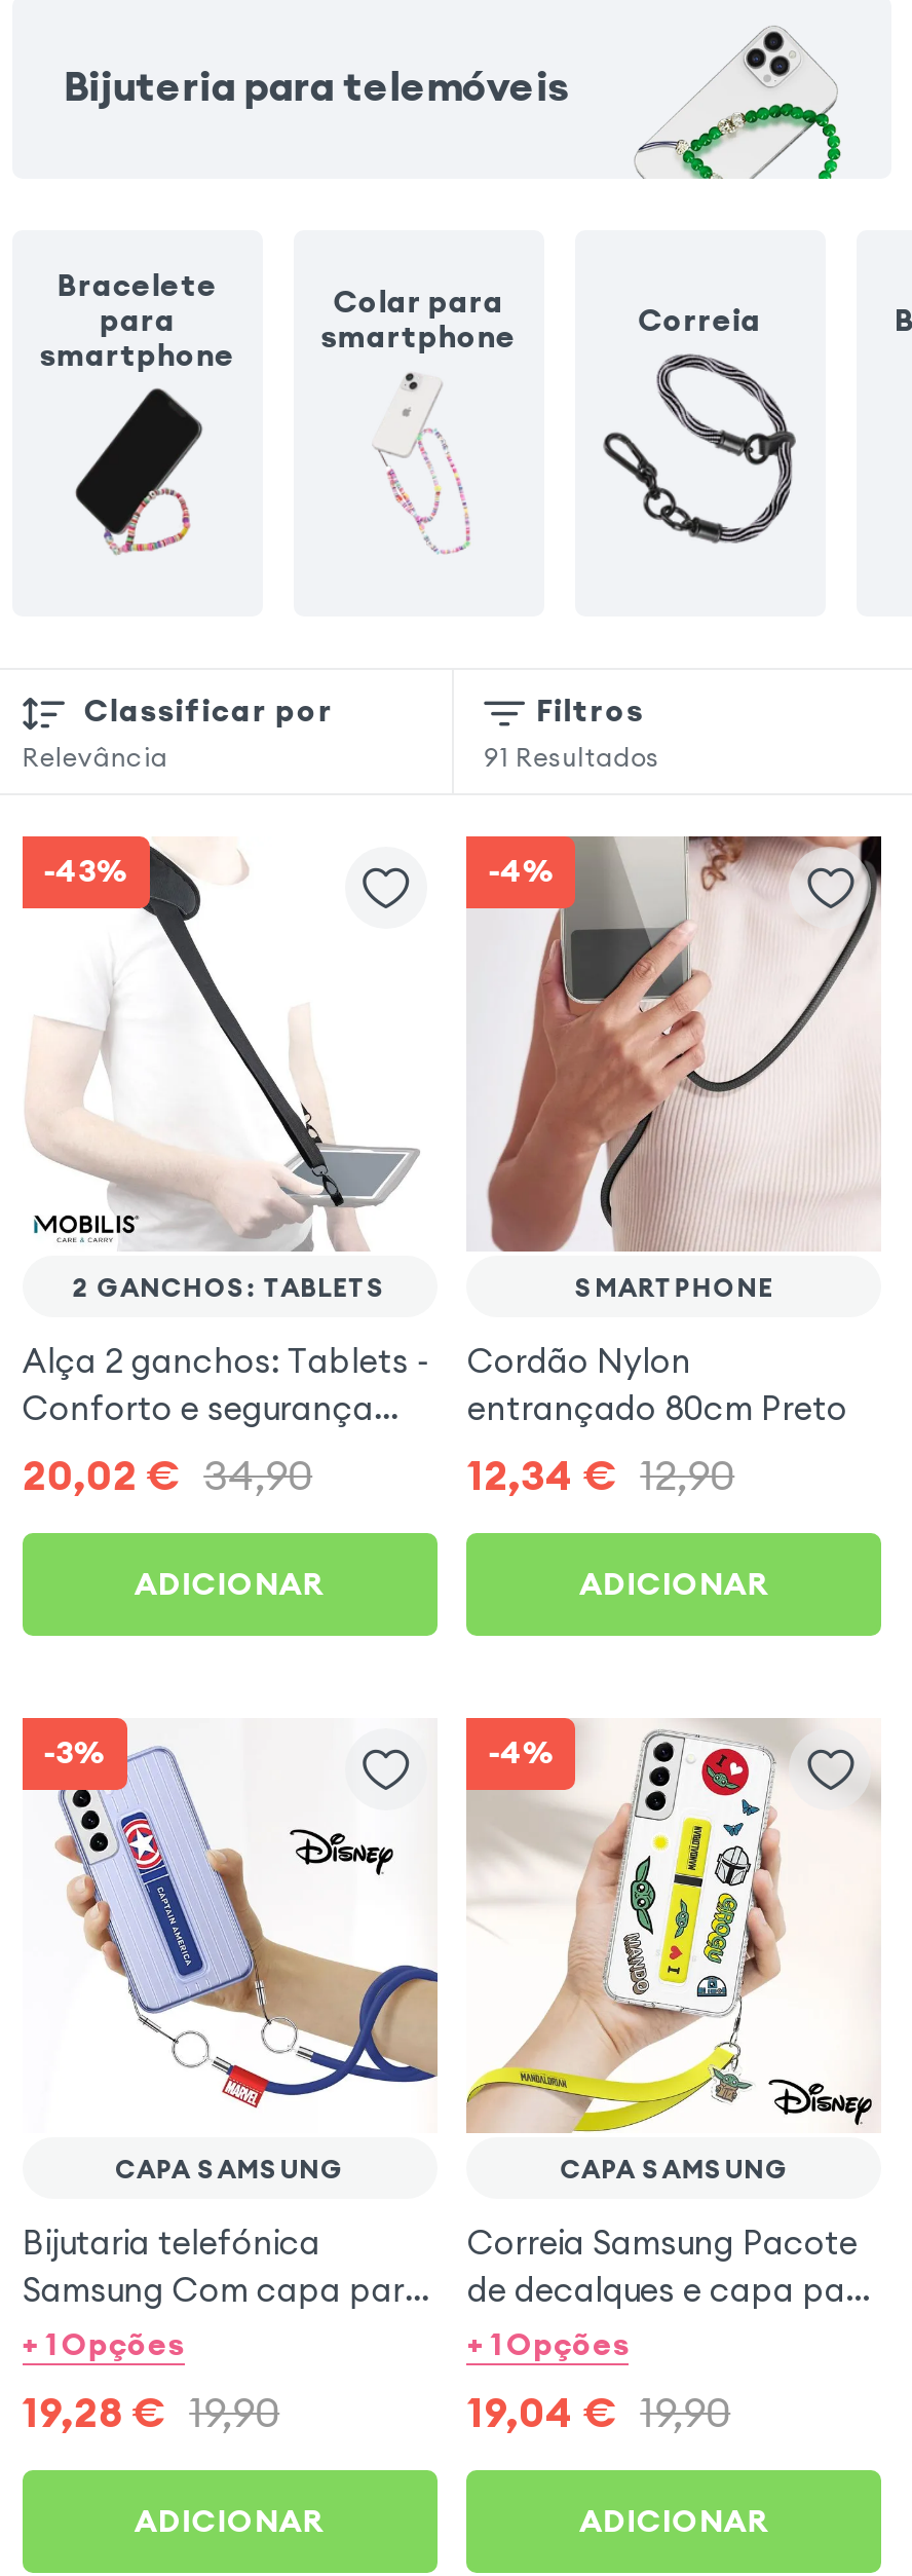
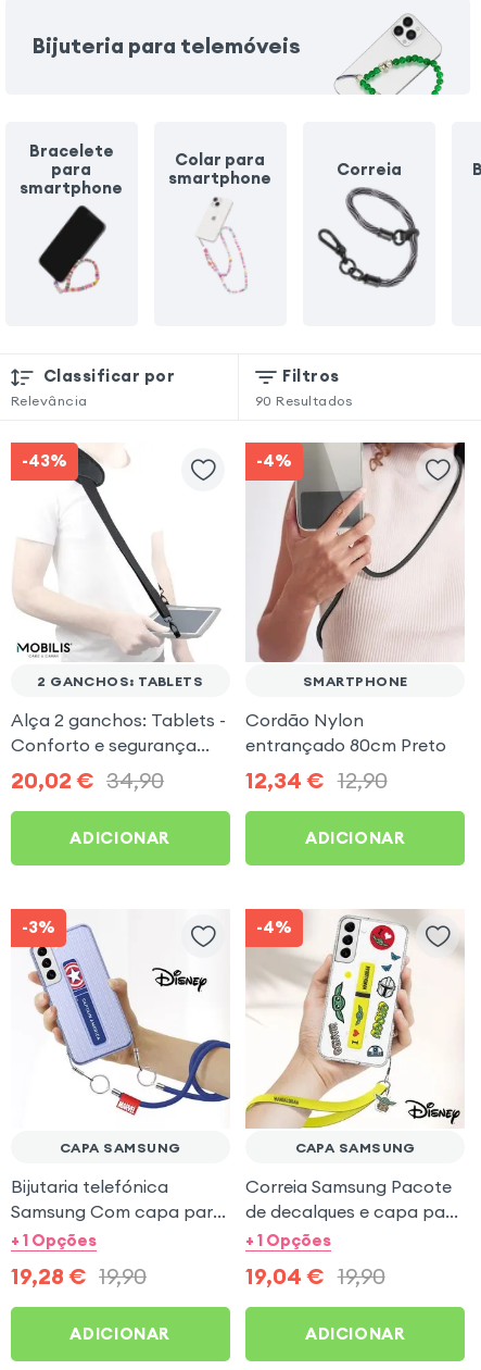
- 91 Resultados
+ 90 Resultados
